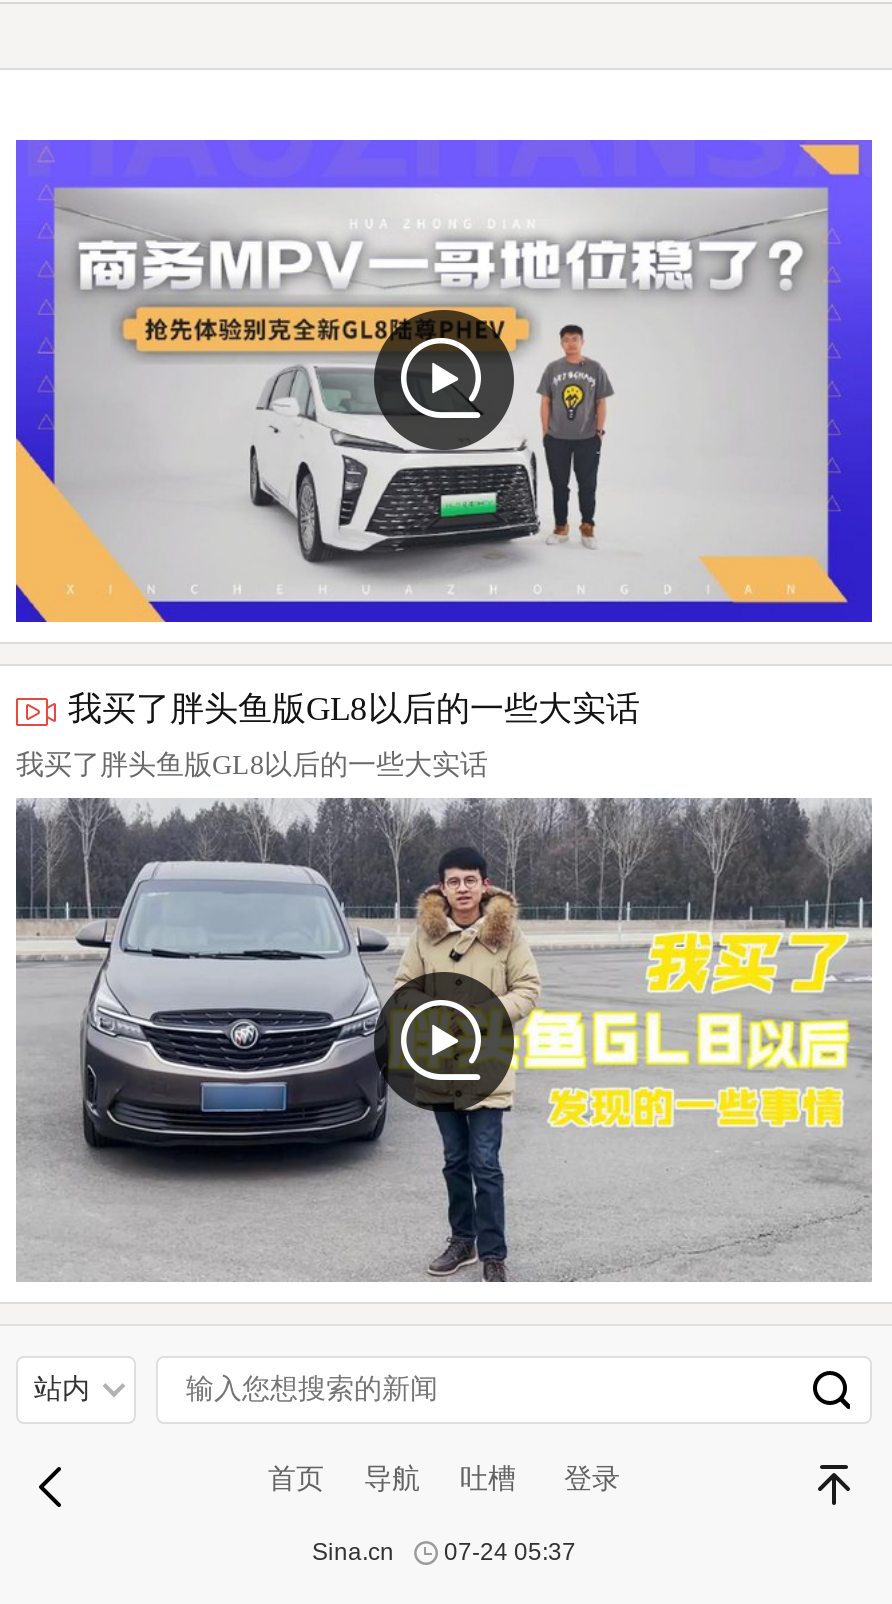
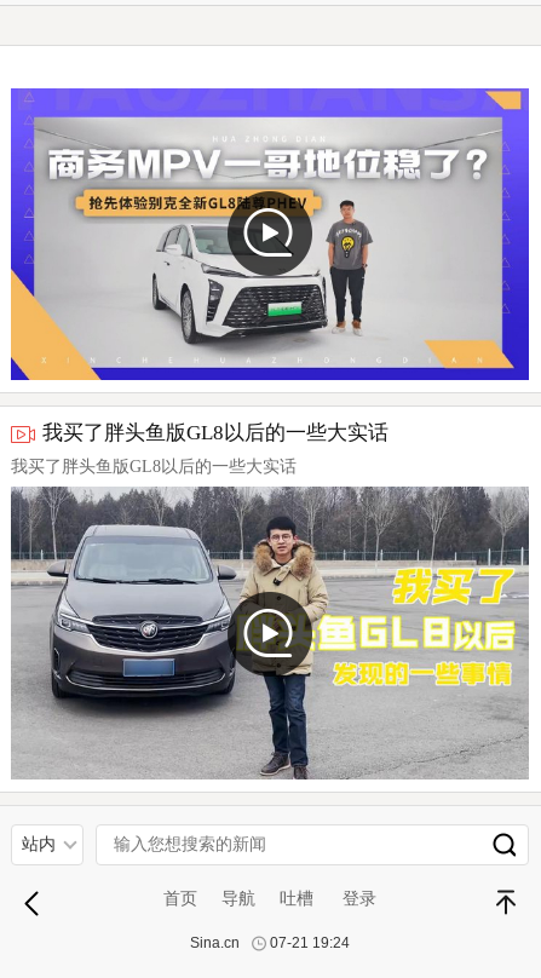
- Sina.cn 07-24 05:37
+ Sina.cn 07-21 19:24
